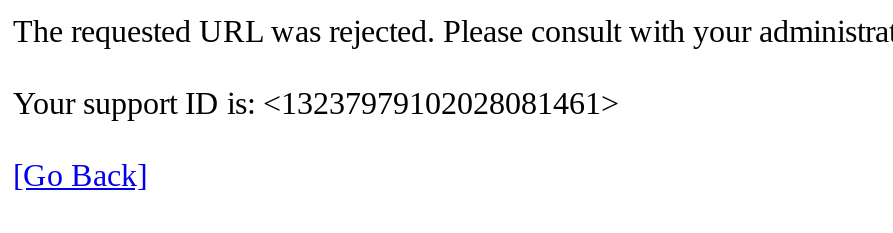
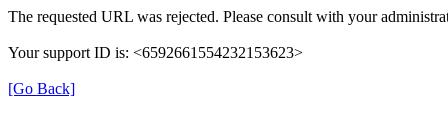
- Your support ID is: <13237979102028081461>
+ Your support ID is: <6592661554232153623>
